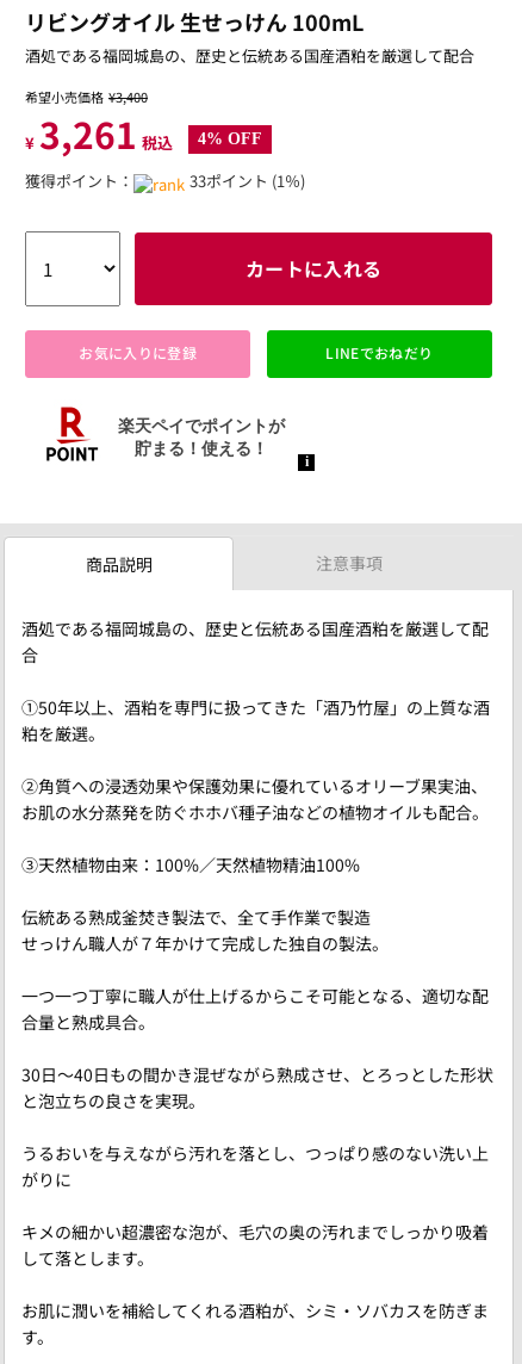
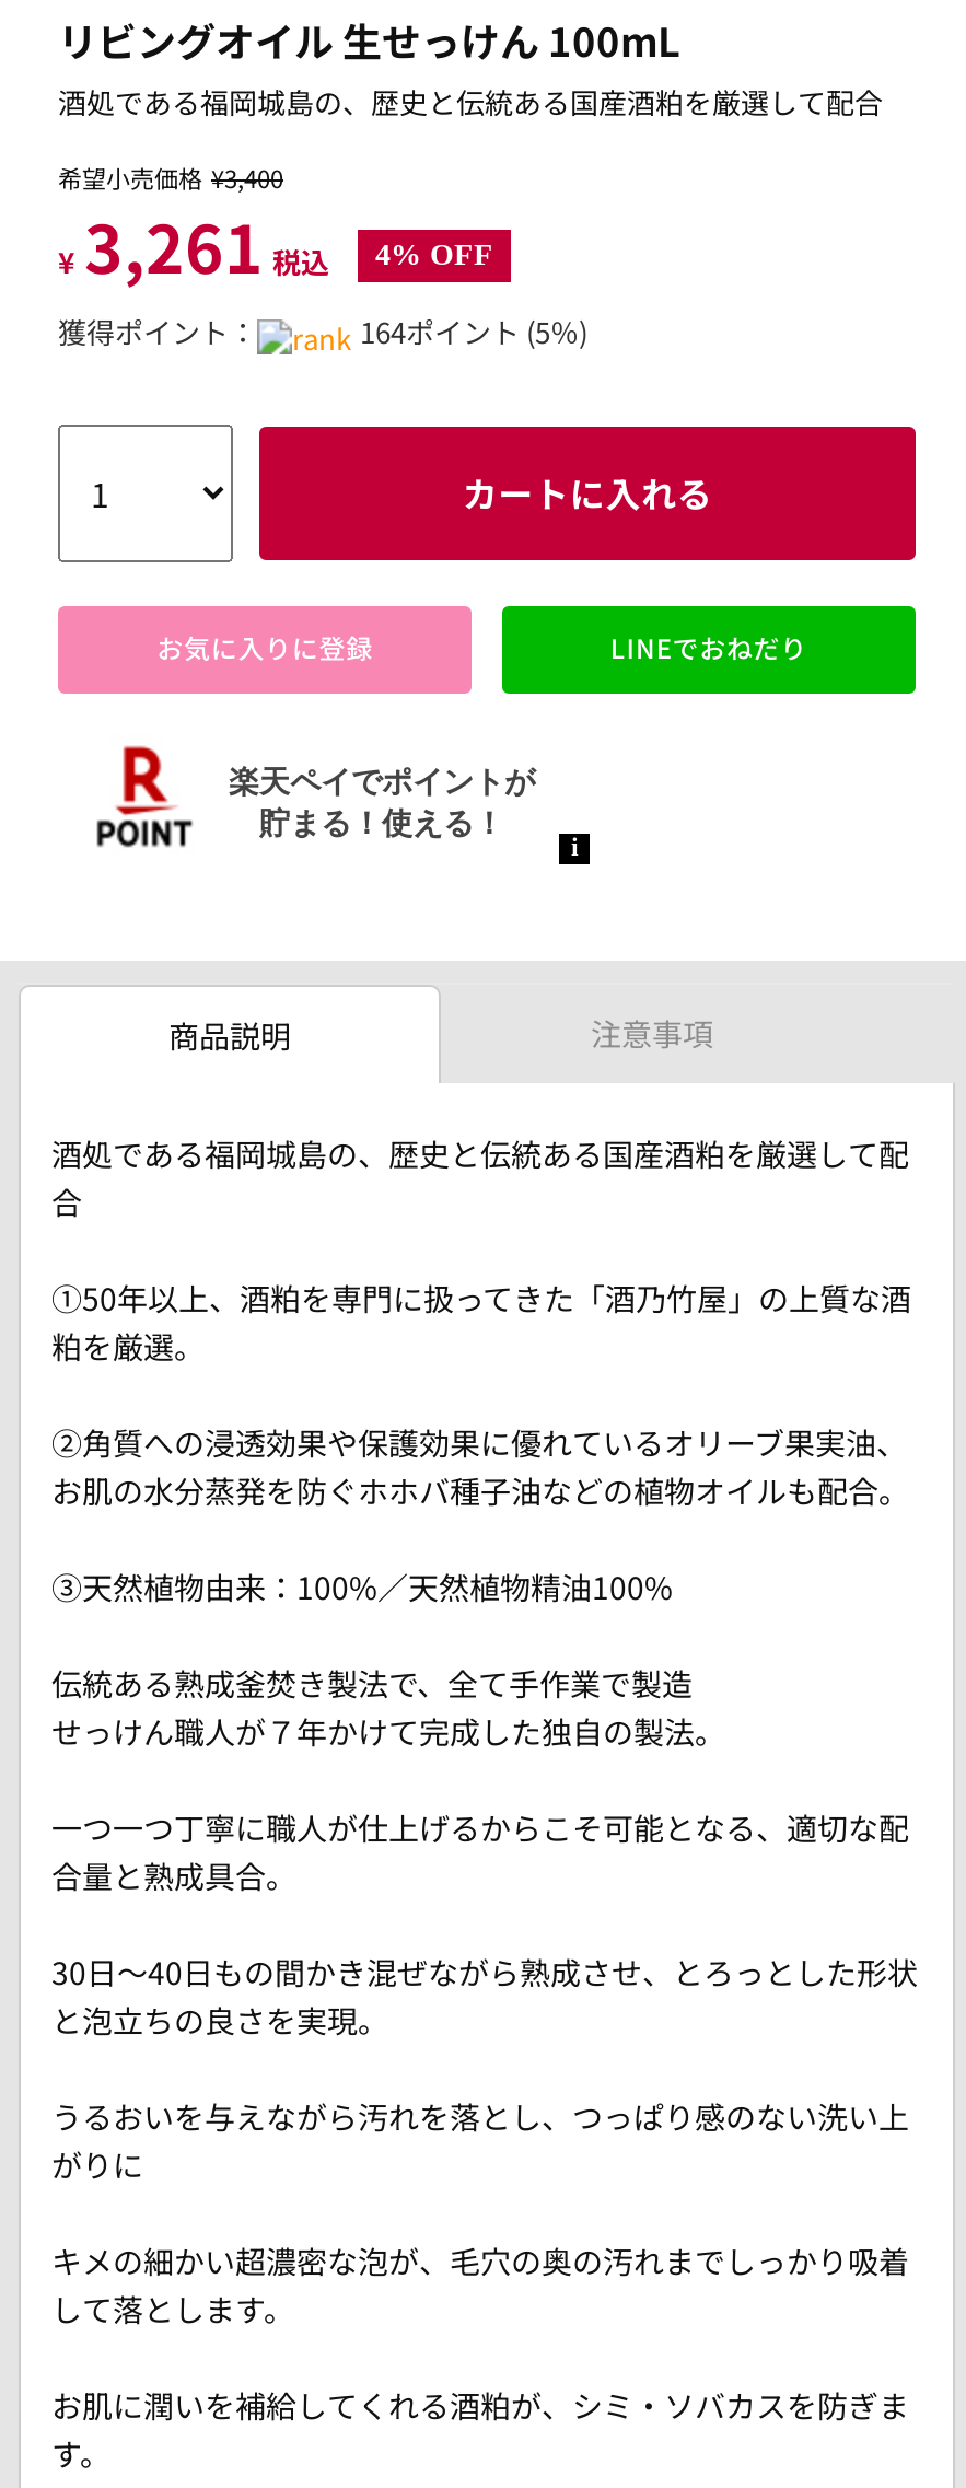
- 33ポイント (1％)
+ 164ポイント (5％)
